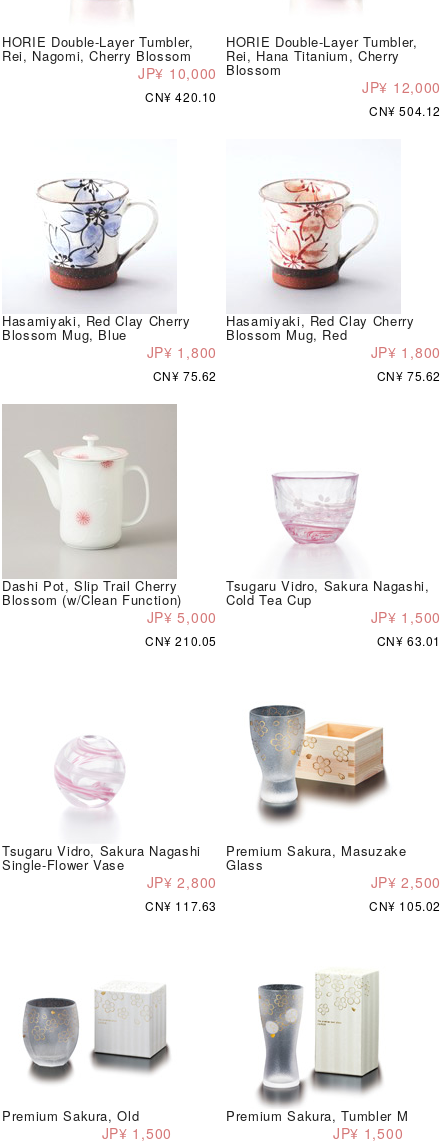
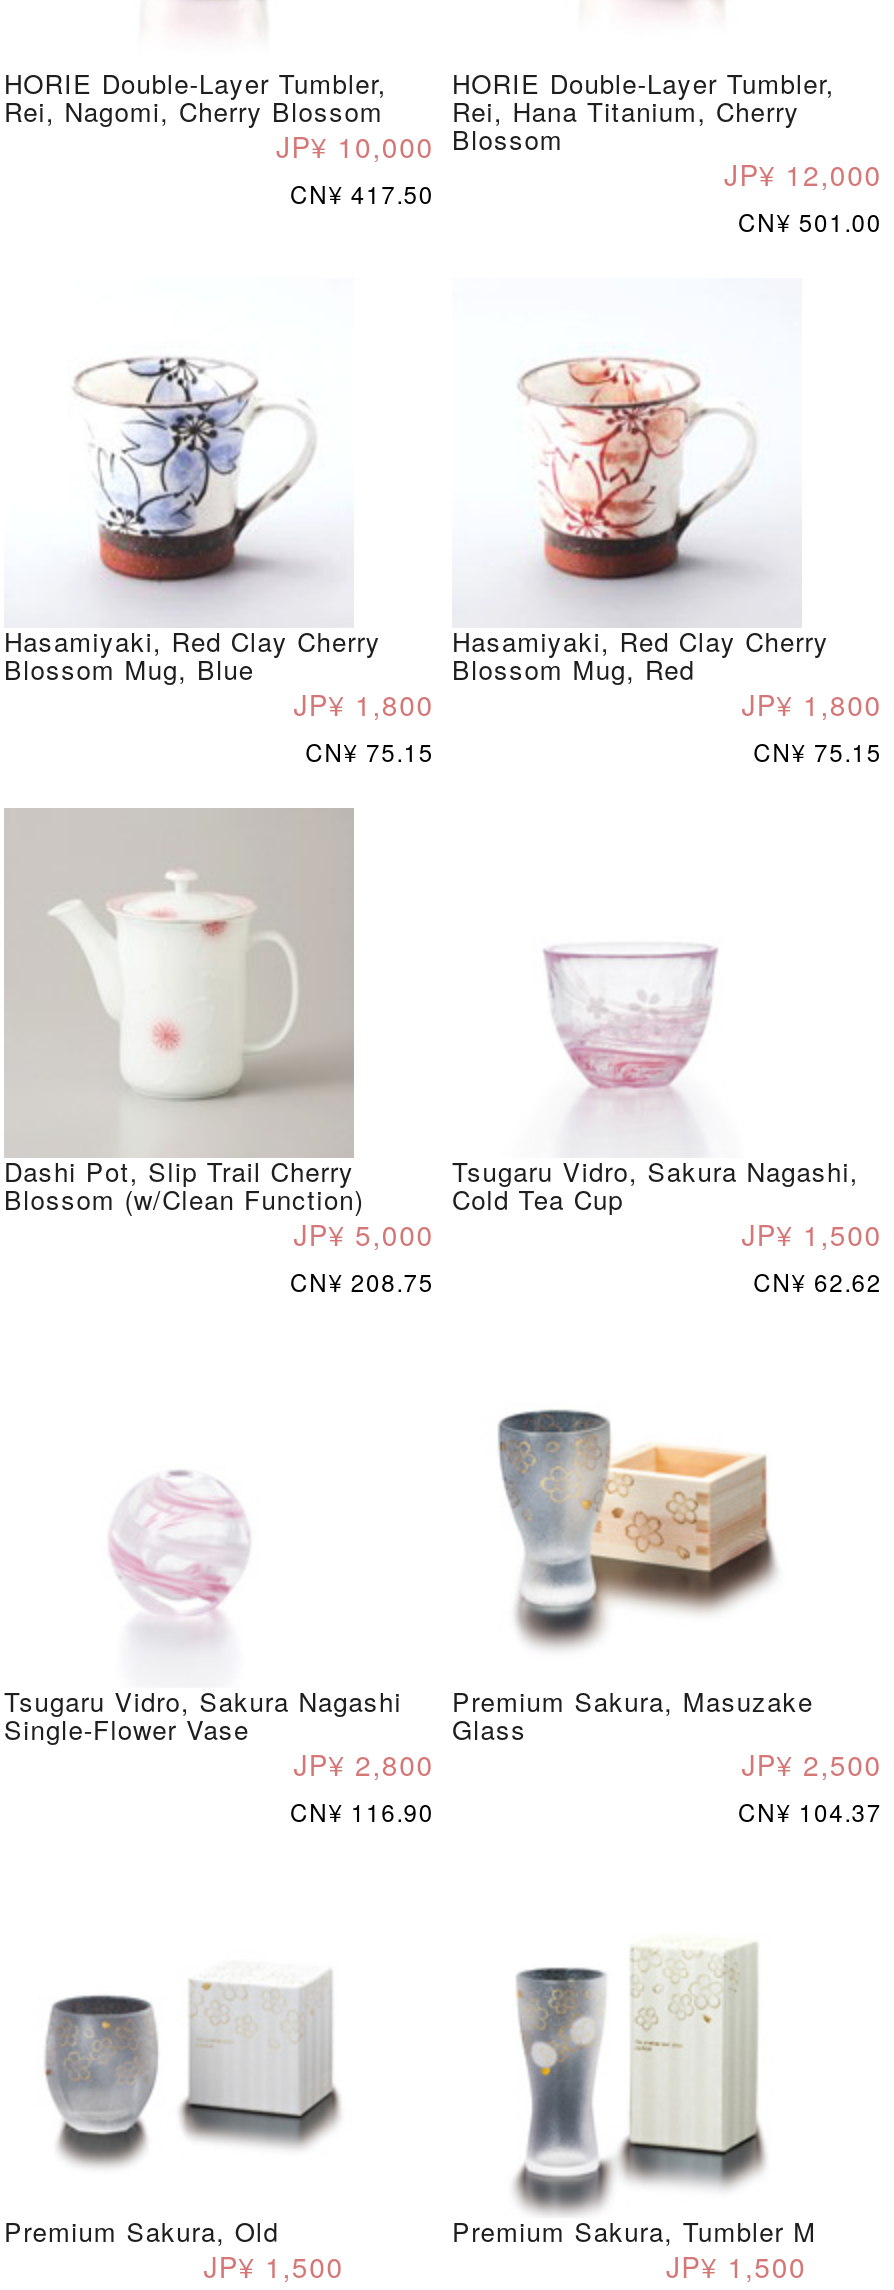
- CN¥ 420.10
+ CN¥ 417.50

- CN¥ 504.12
+ CN¥ 501.00

- CN¥ 75.62
+ CN¥ 75.15

- CN¥ 75.62
+ CN¥ 75.15

- CN¥ 210.05
+ CN¥ 208.75

- CN¥ 63.01
+ CN¥ 62.62

- CN¥ 117.63
+ CN¥ 116.90

- CN¥ 105.02
+ CN¥ 104.37
